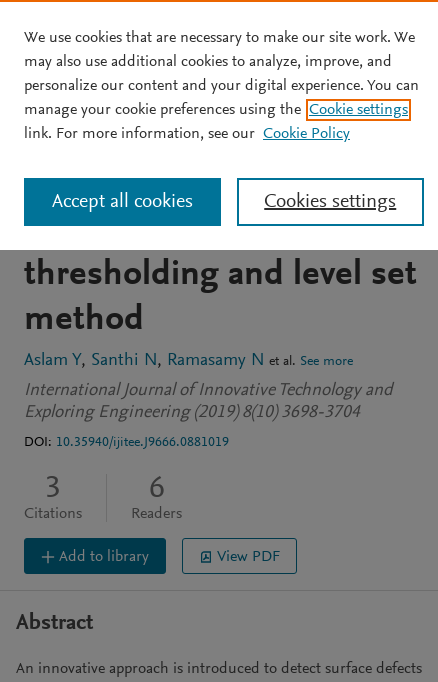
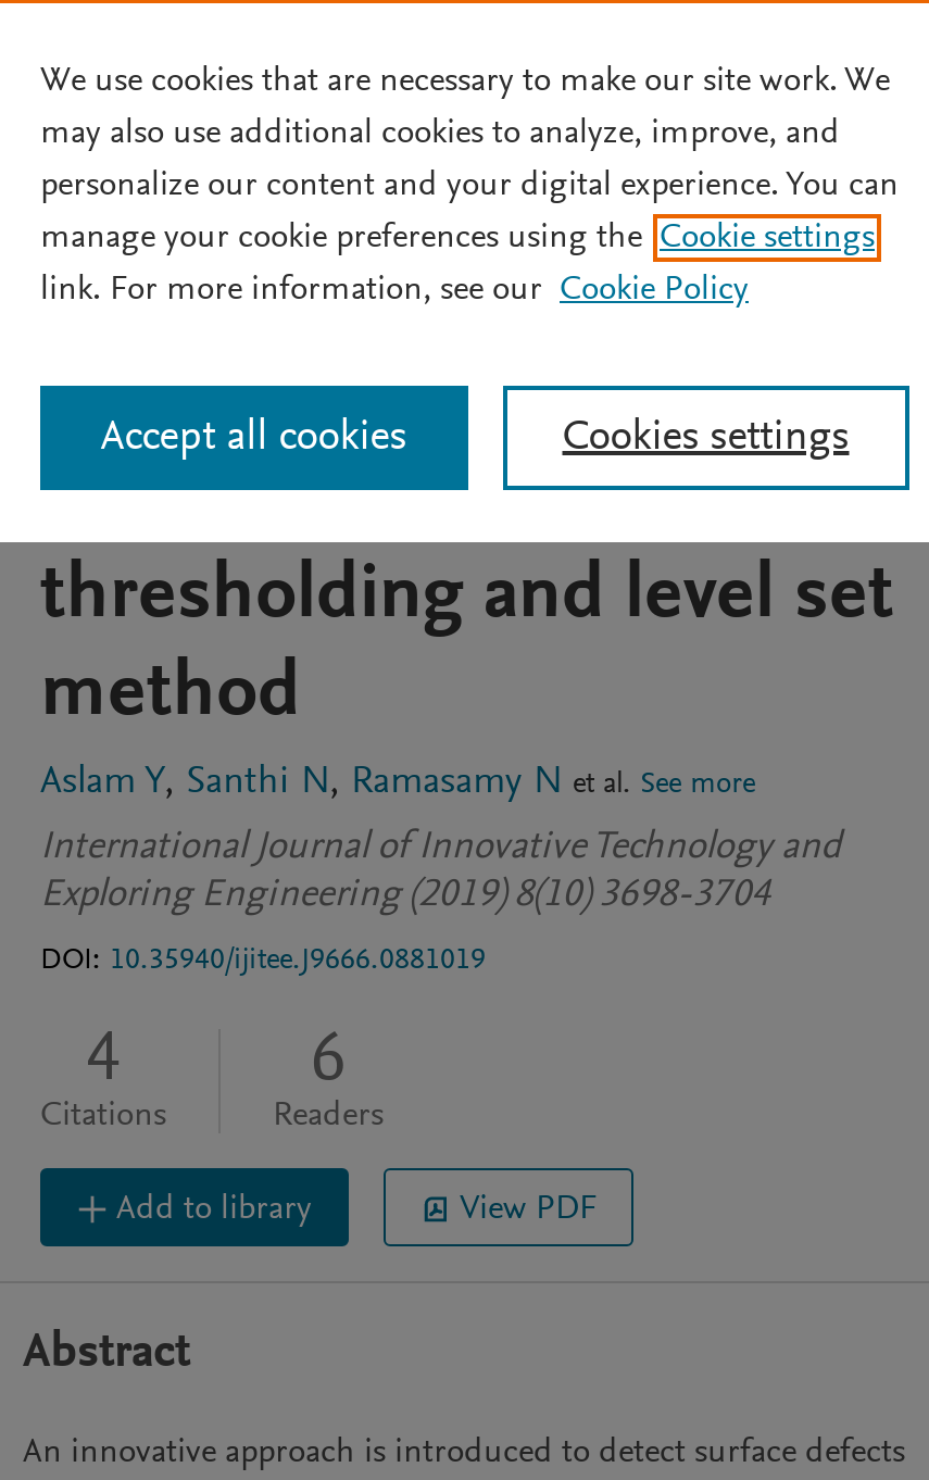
- 3
+ 4
